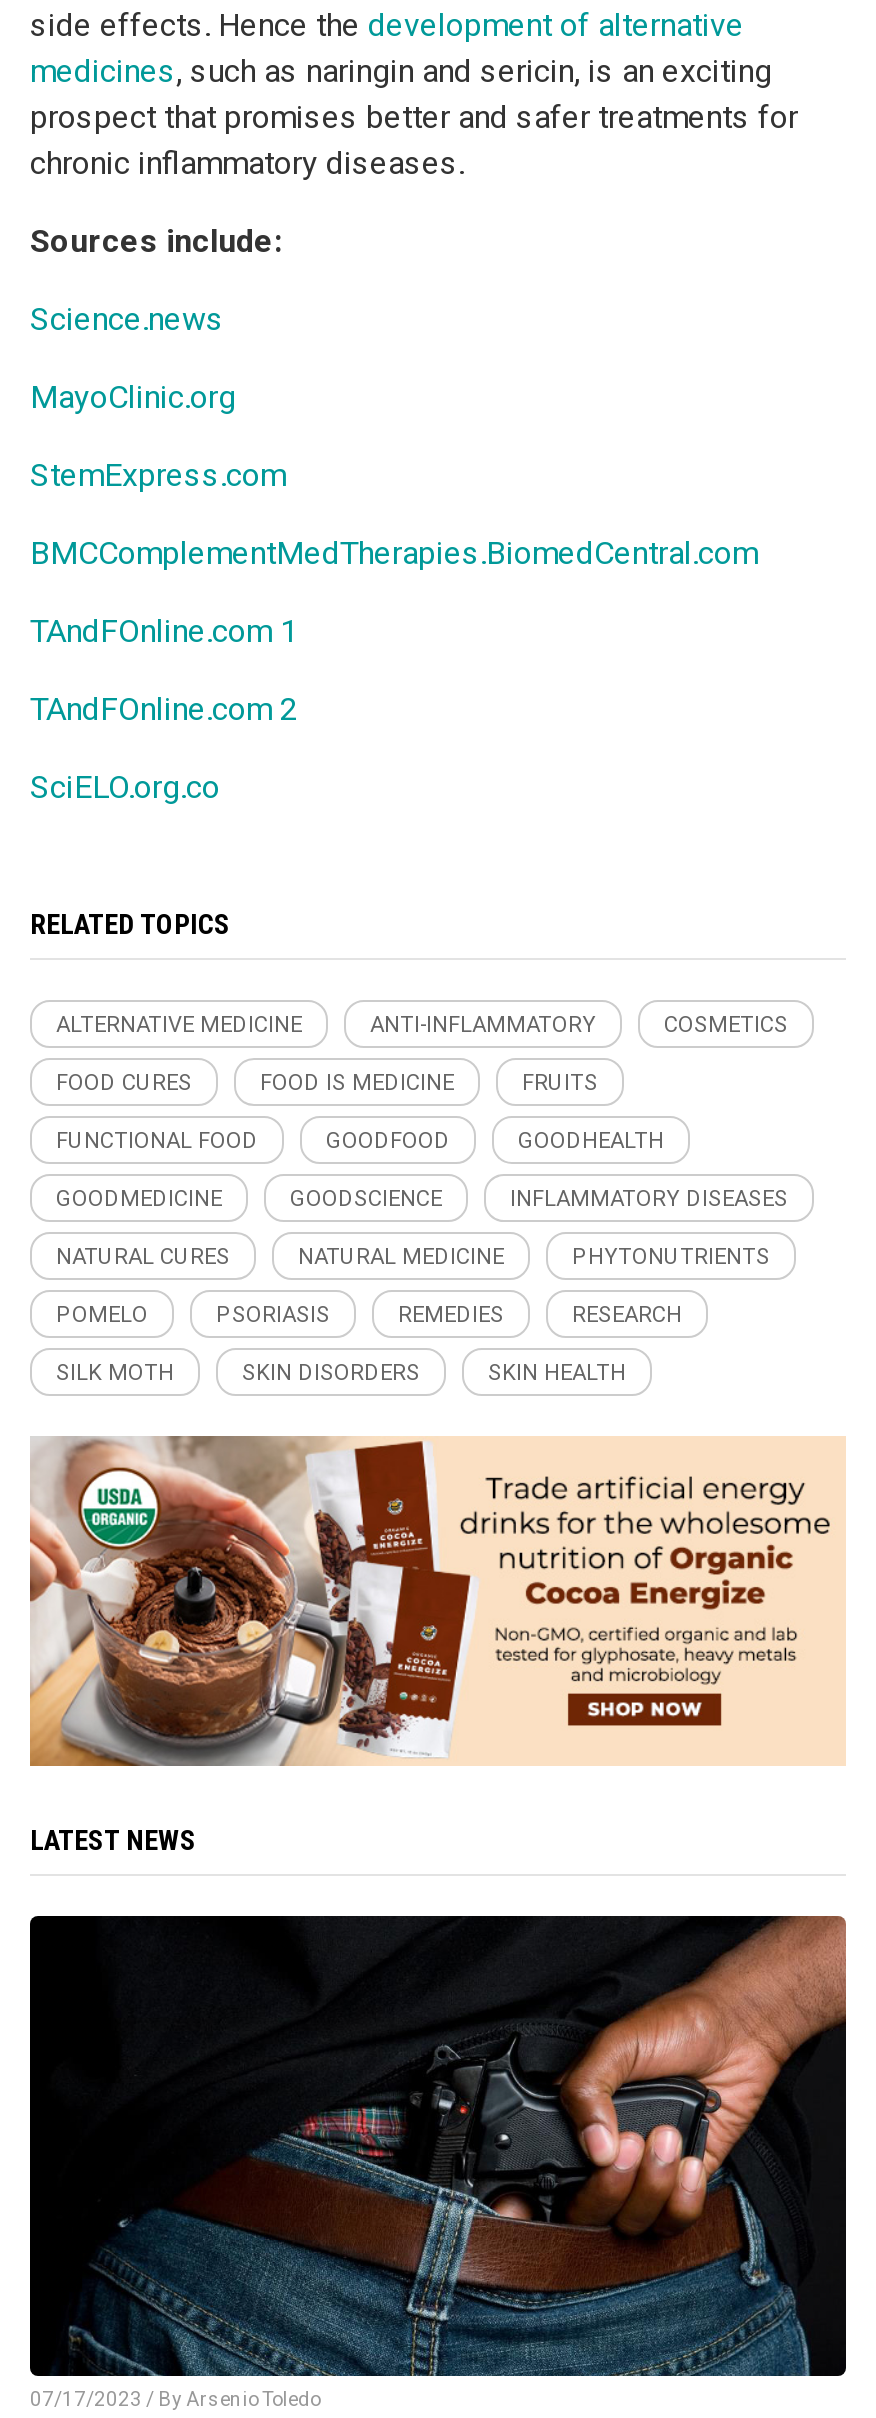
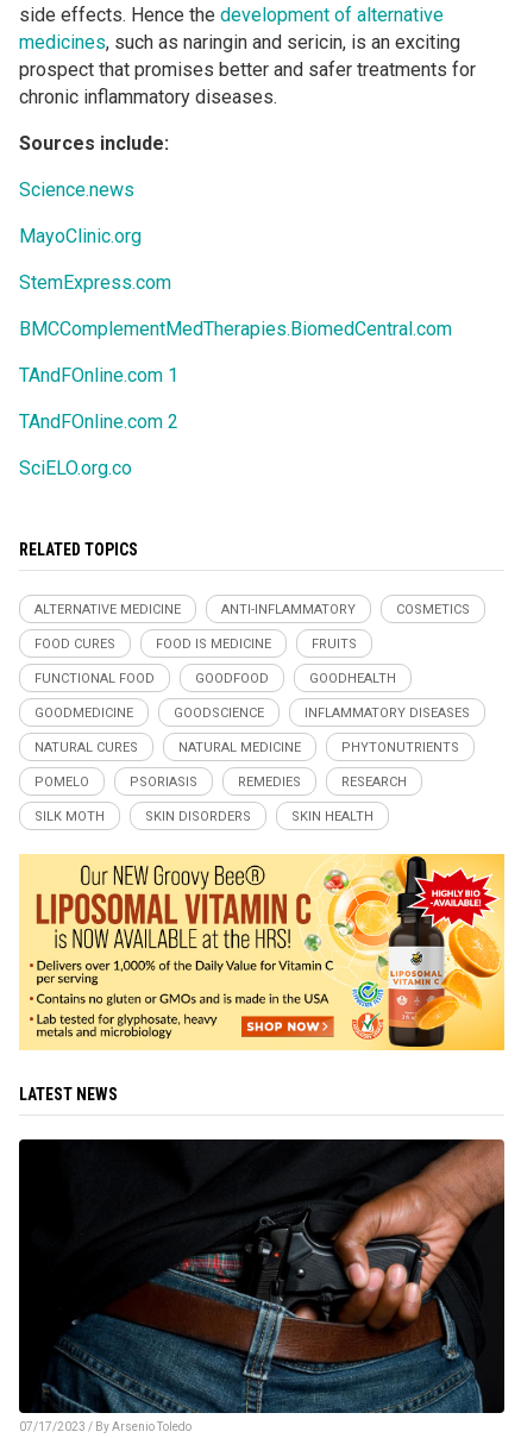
- [image]
+ [image]
